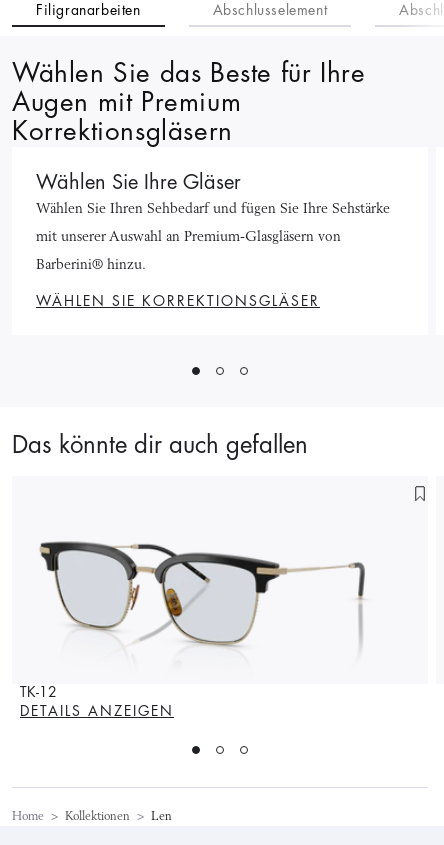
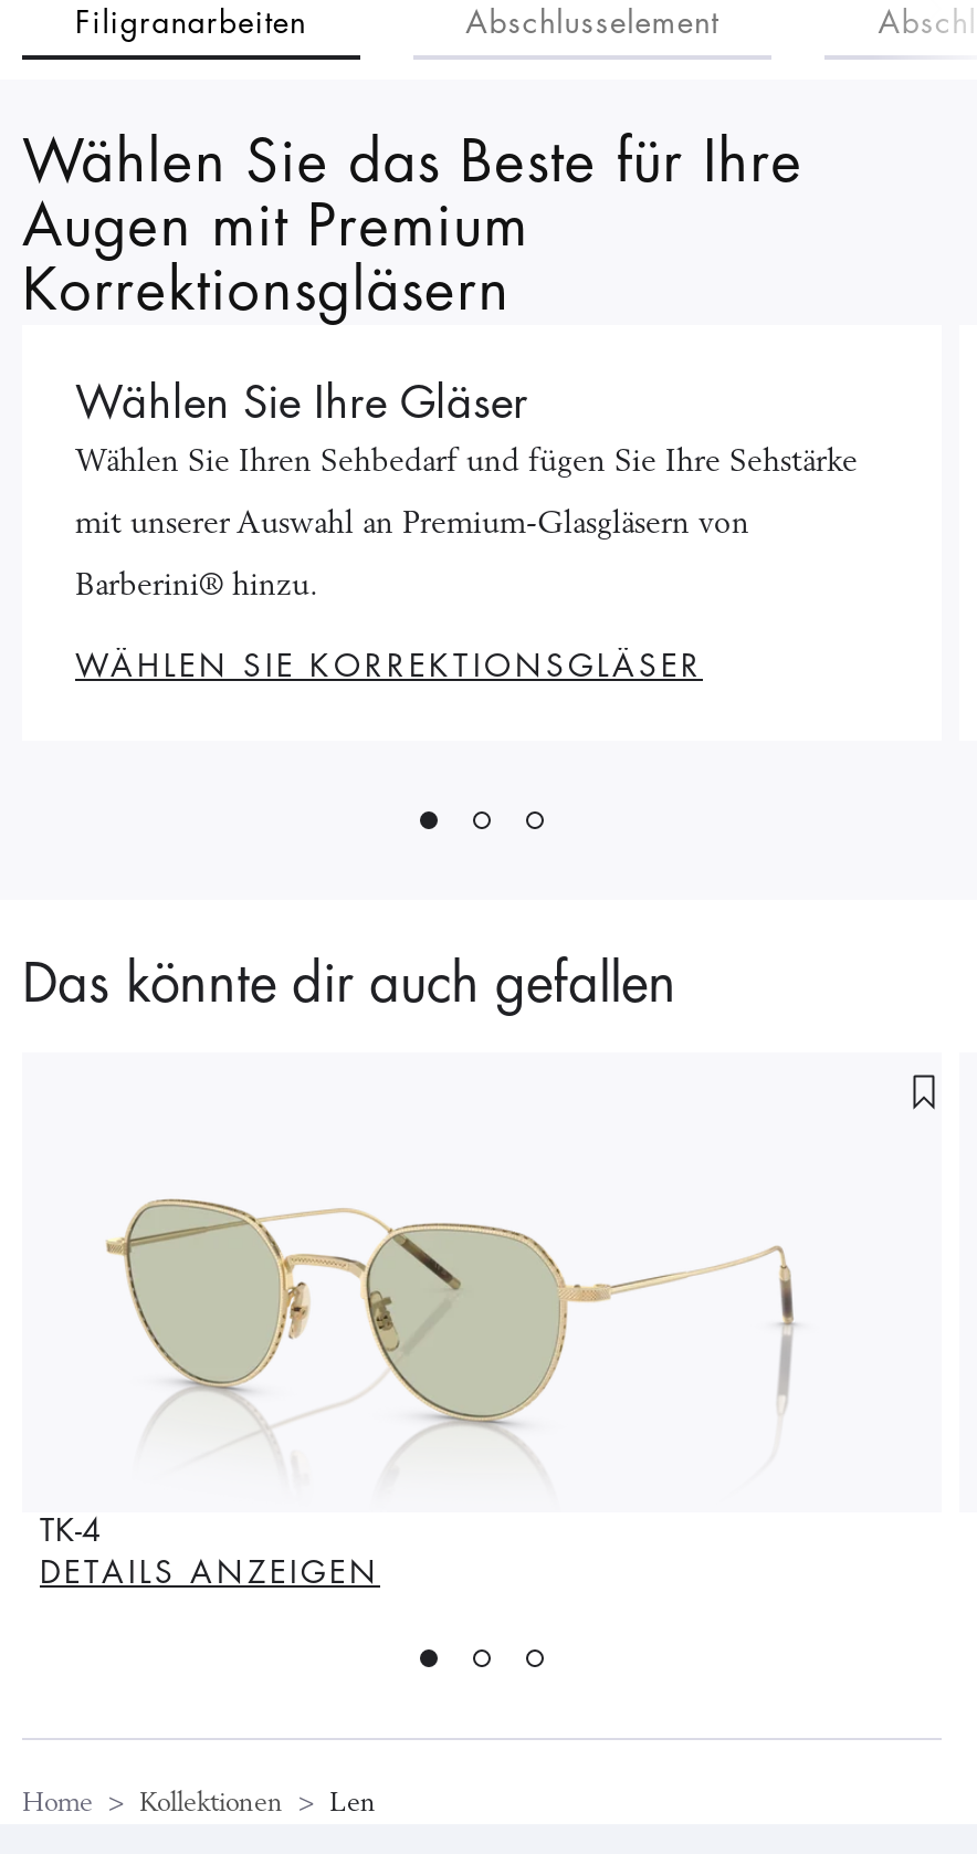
- [image]
- TK-12
+ [image]
+ TK-4
